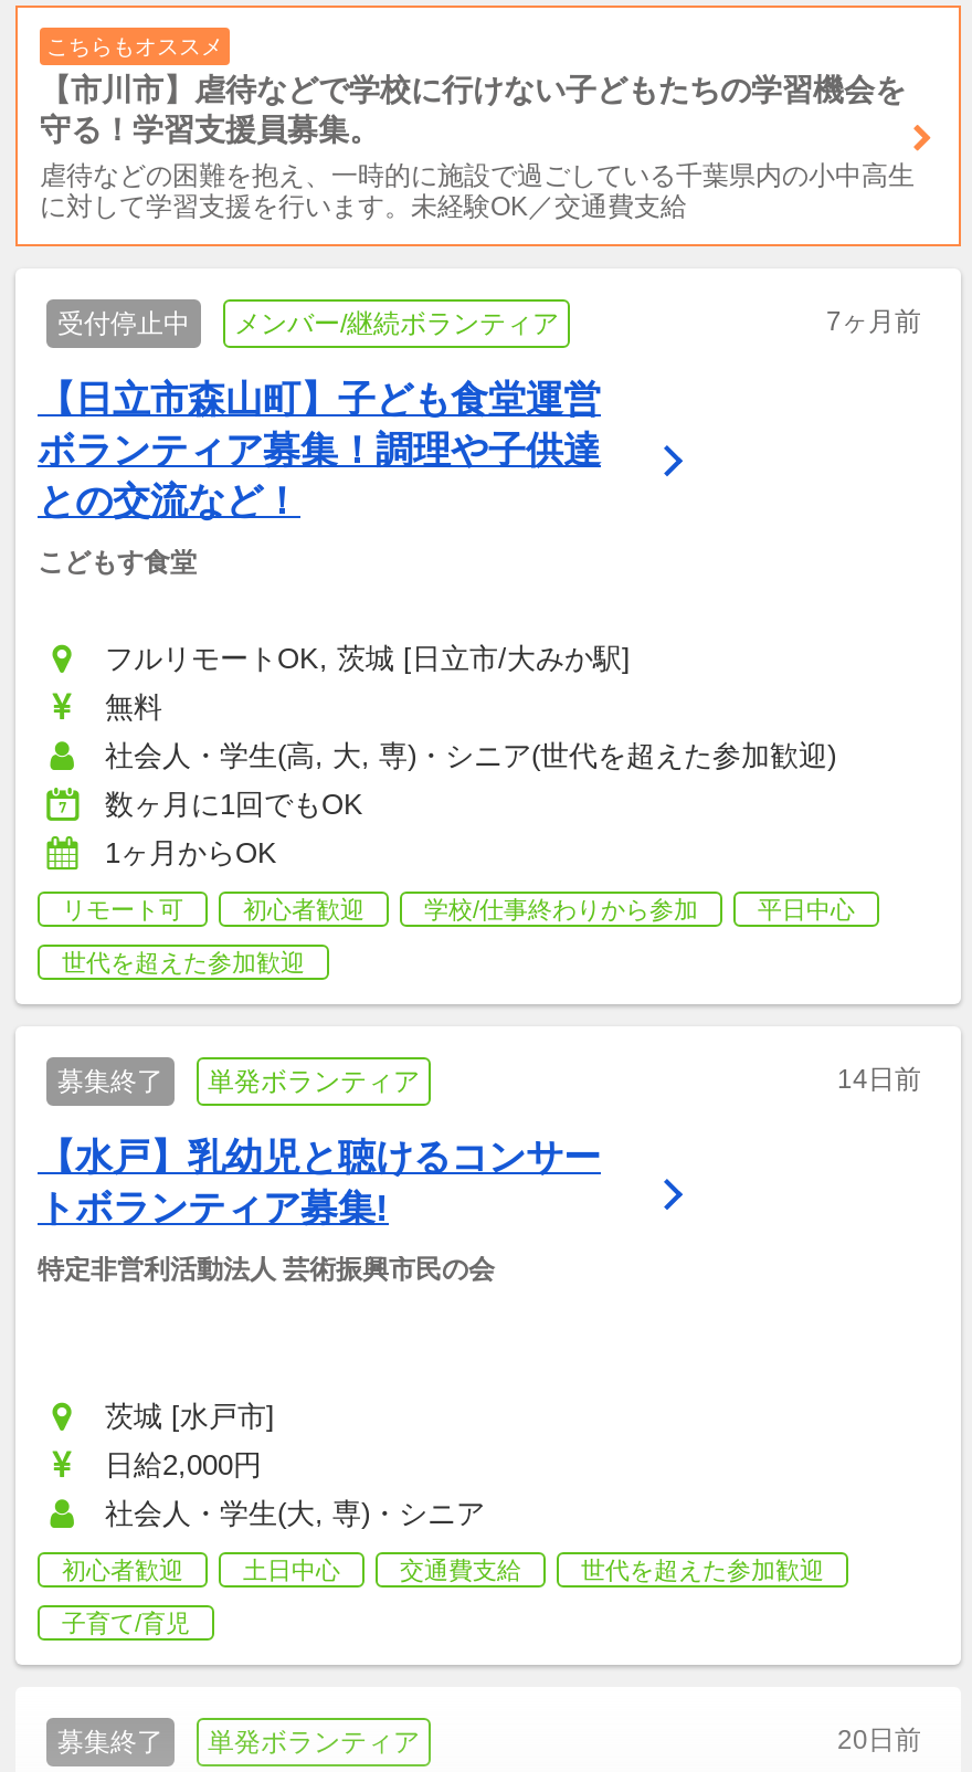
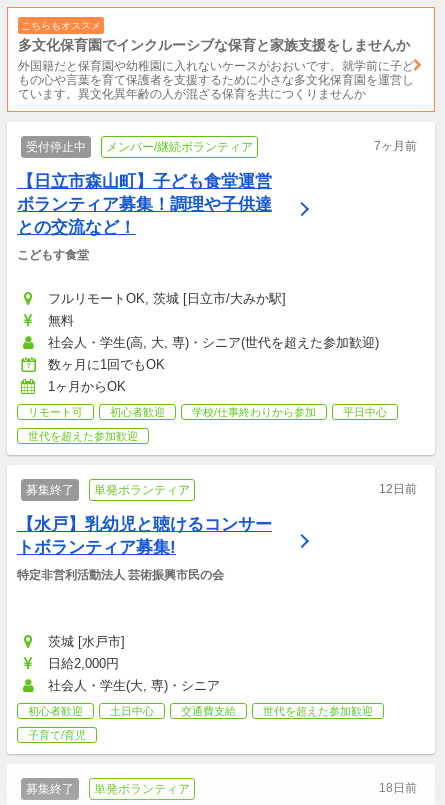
- 【市川市】虐待などで学校に行けない子どもたちの学習機会を
- 守る！学習支援員募集。
- 虐待などの困難を抱え、一時的に施設で過ごしている千葉県内の小中高生
- に対して学習支援を行います。未経験OK／交通費支給
+ 多文化保育園でインクルーシブな保育と家族支援をしませんか
+ 外国籍だと保育園や幼稚園に入れないケースがおおいです。就学前に子ど
+ もの心や言葉を育て保護者を支援するために小さな多文化保育園を運営し
+ ています。異文化異年齢の人が混ざる保育を共につくりませんか

- 14日前
+ 12日前

- 20日前
+ 18日前
